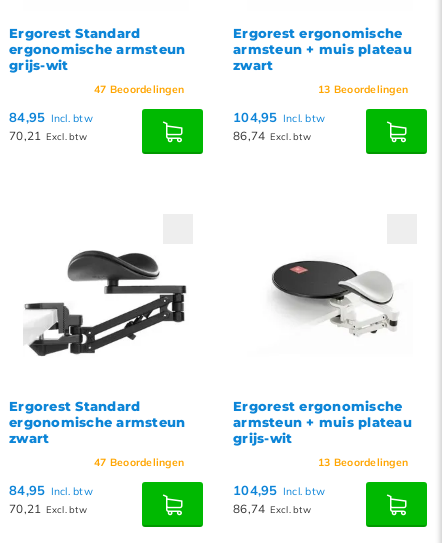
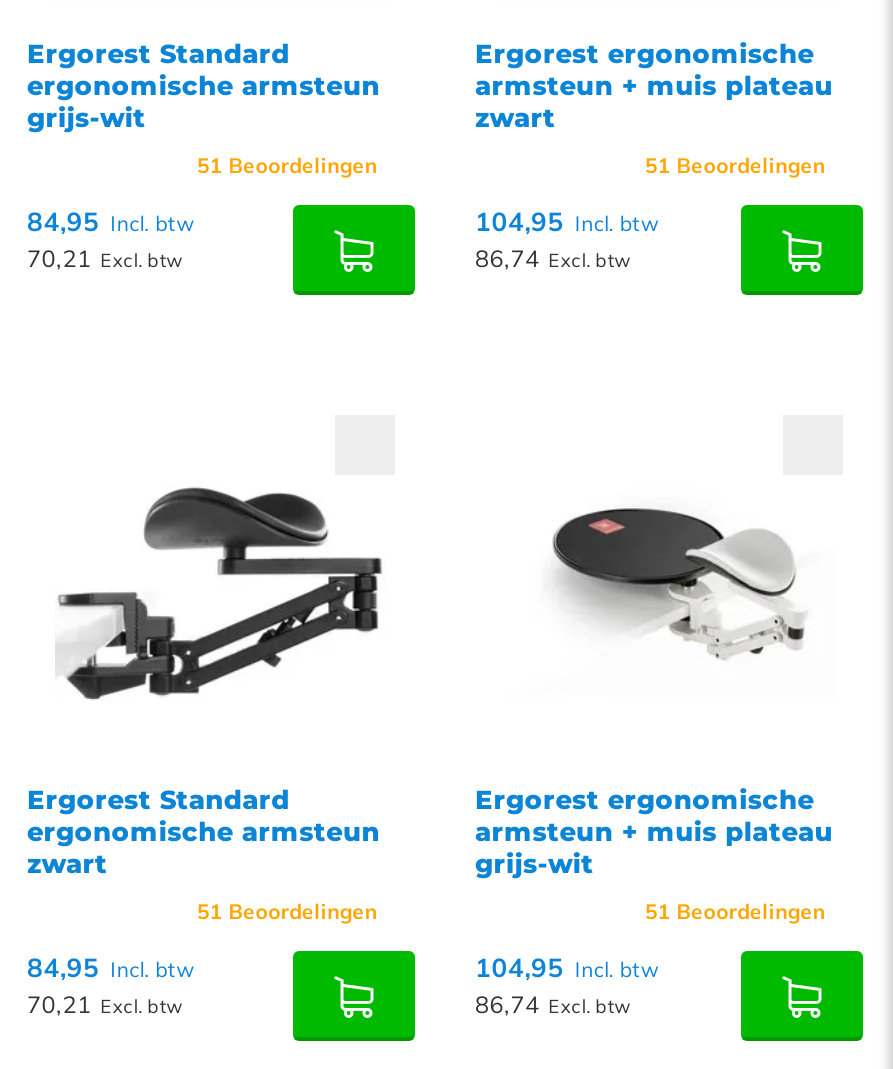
- 47 Beoordelingen
+ 51 Beoordelingen

- 13 Beoordelingen
+ 51 Beoordelingen

- 47 Beoordelingen
+ 51 Beoordelingen

- 13 Beoordelingen
+ 51 Beoordelingen
